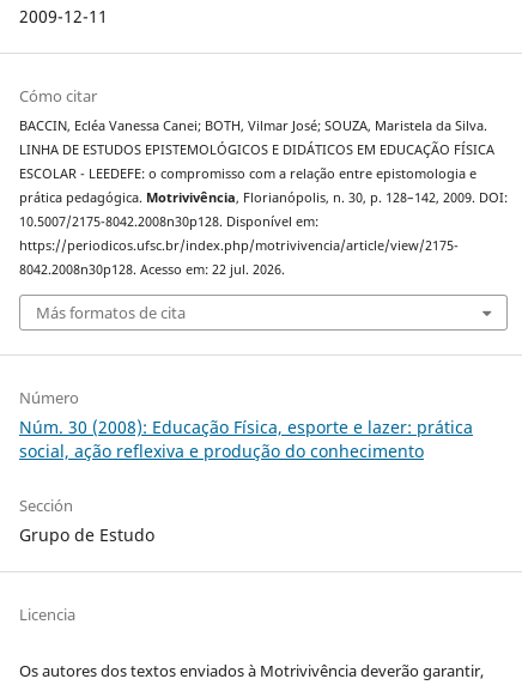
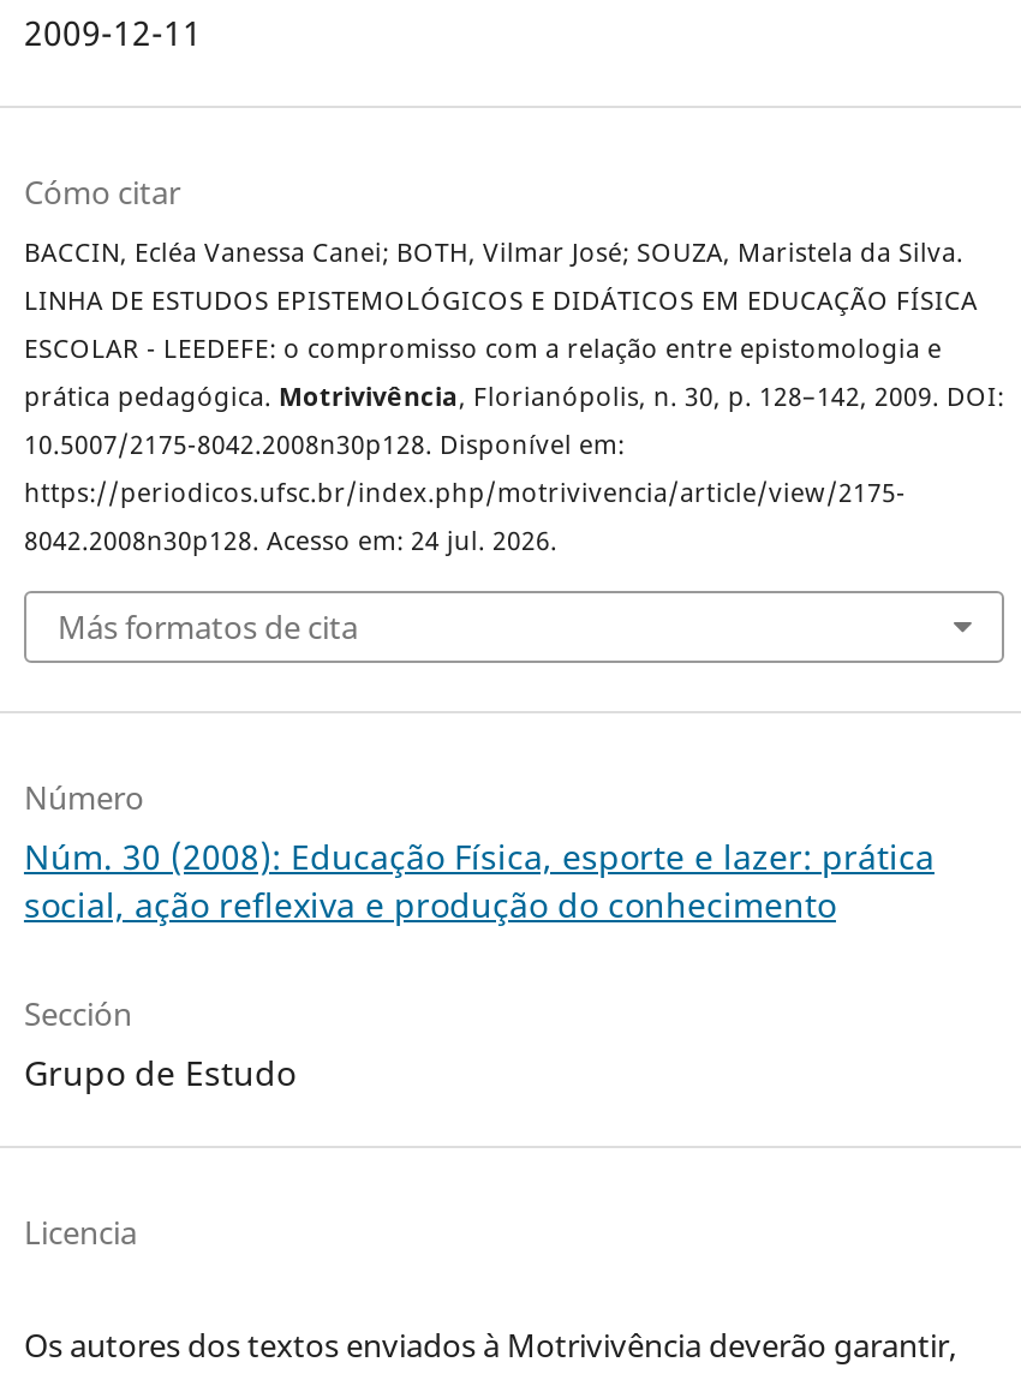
- 8042.2008n30p128. Acesso em: 22 jul. 2026.
+ 8042.2008n30p128. Acesso em: 24 jul. 2026.
